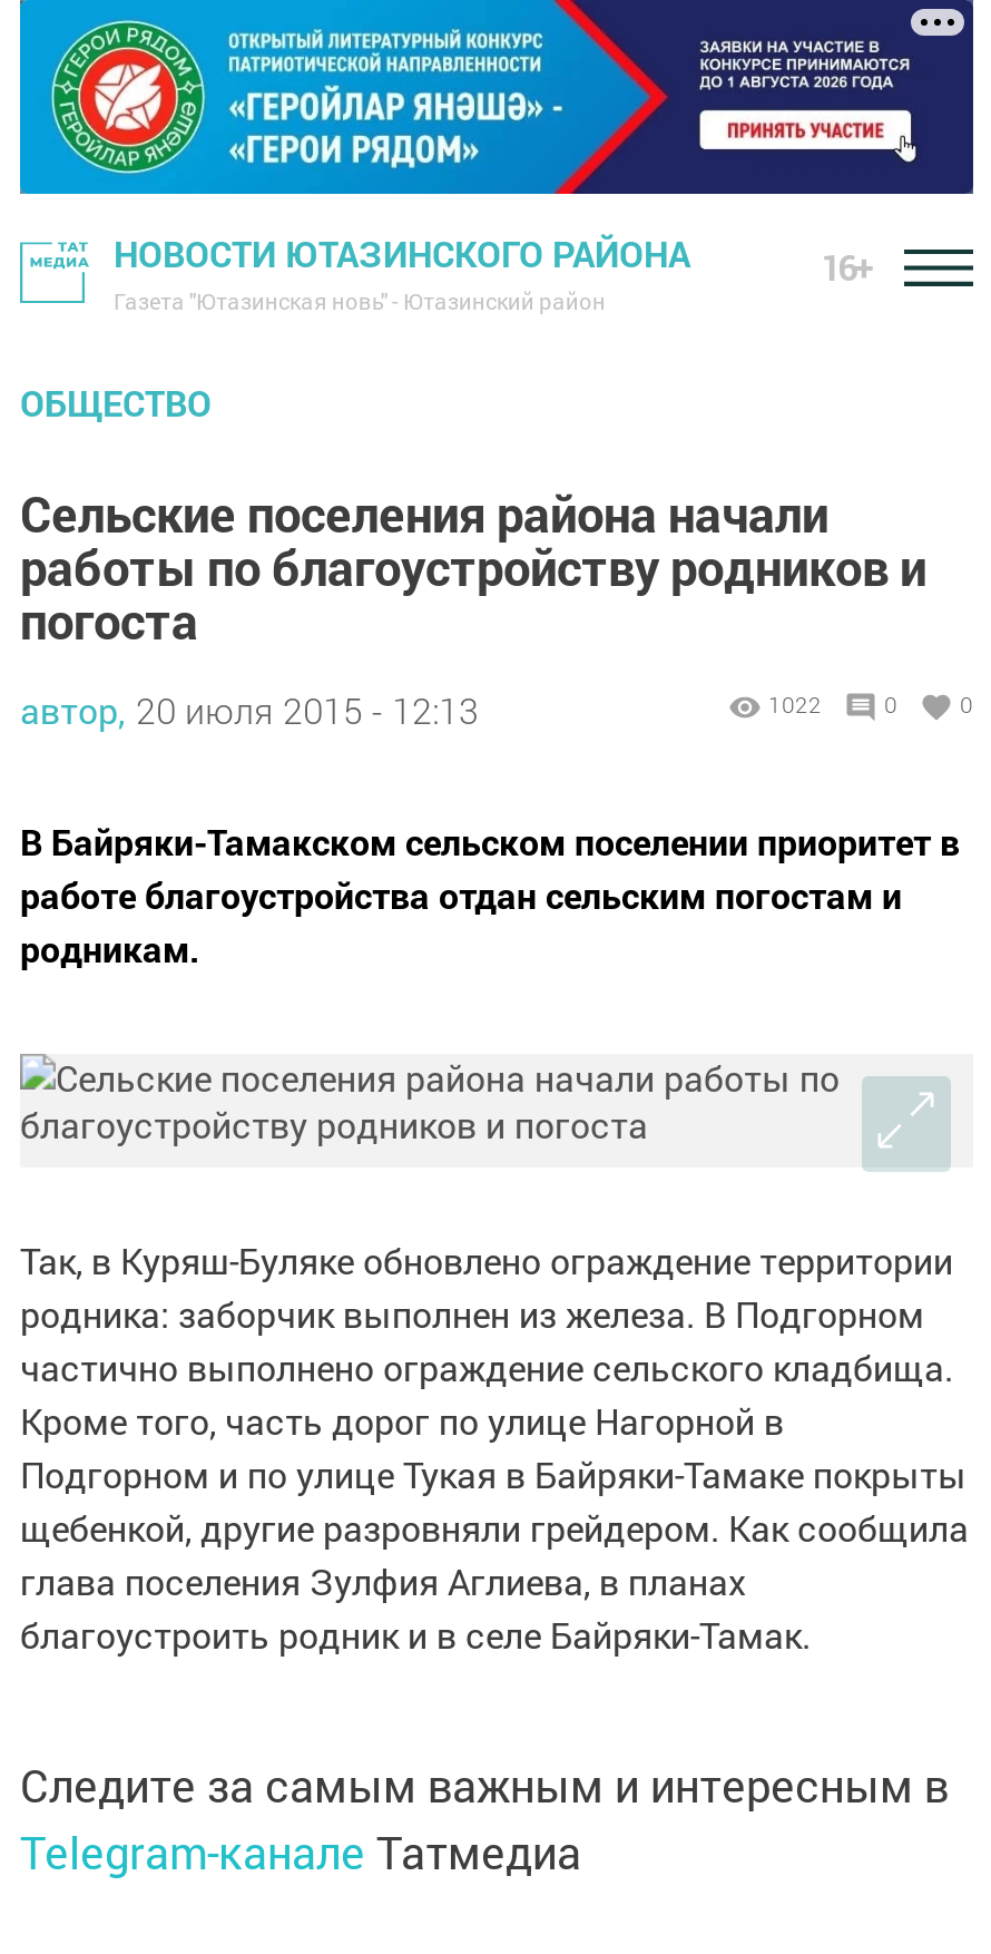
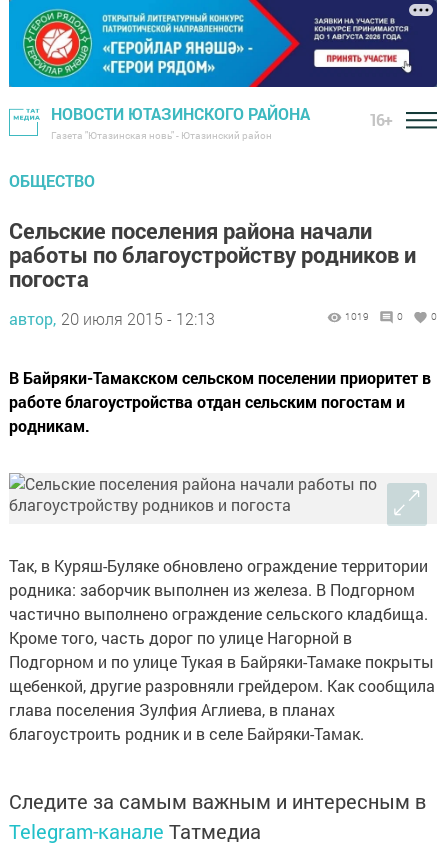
- 1022
+ 1019
